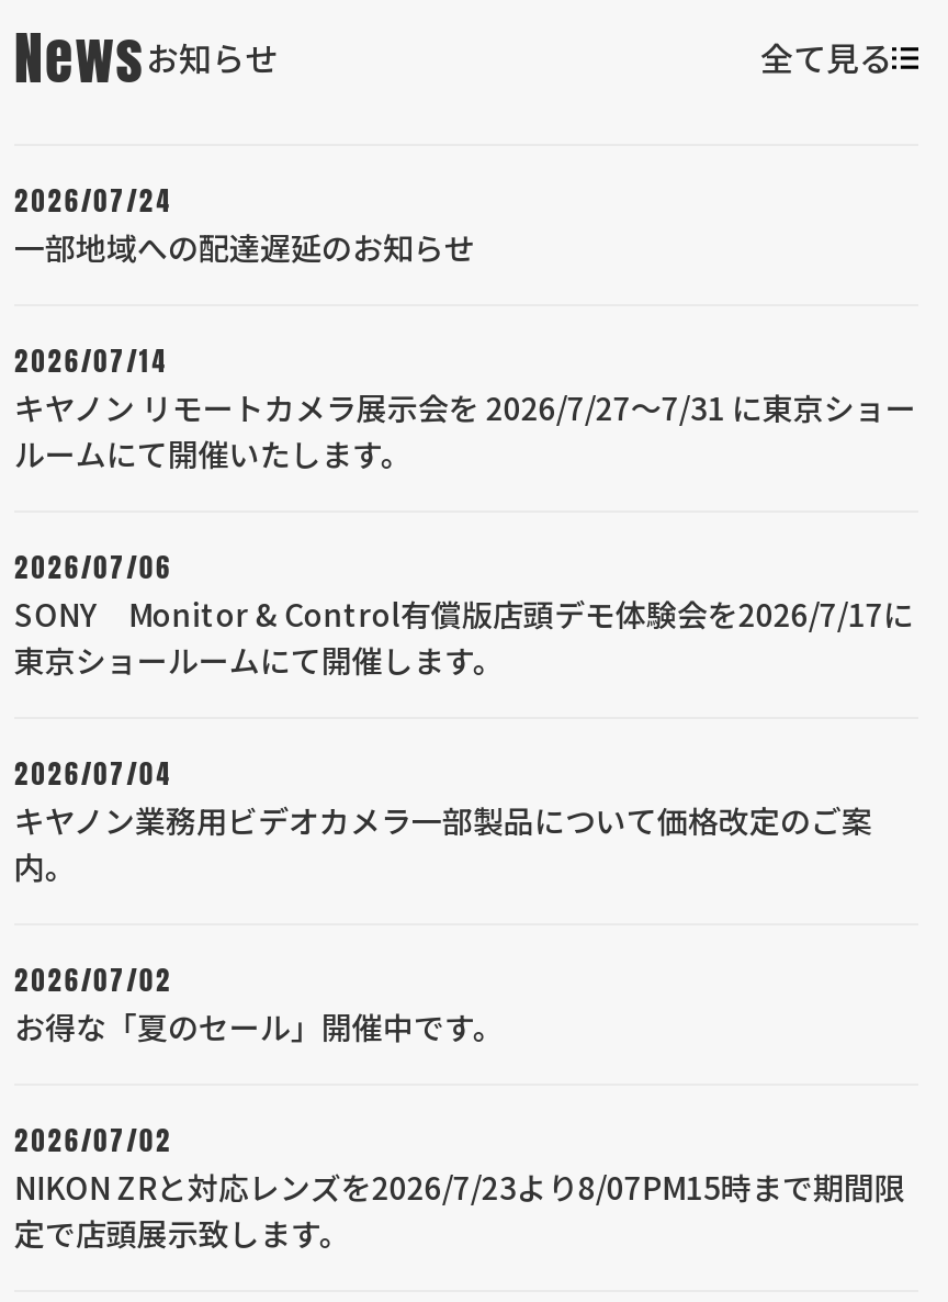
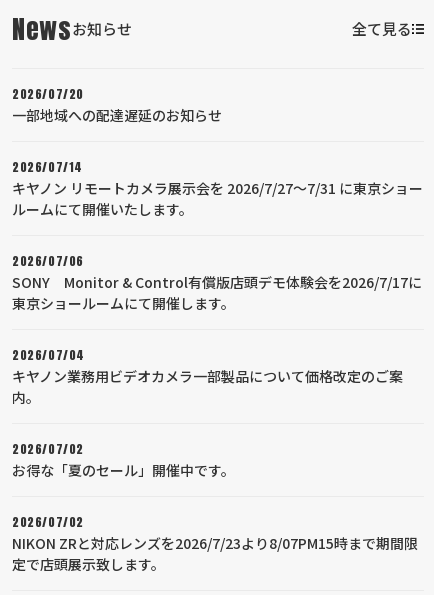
- 2026/07/24
+ 2026/07/20
